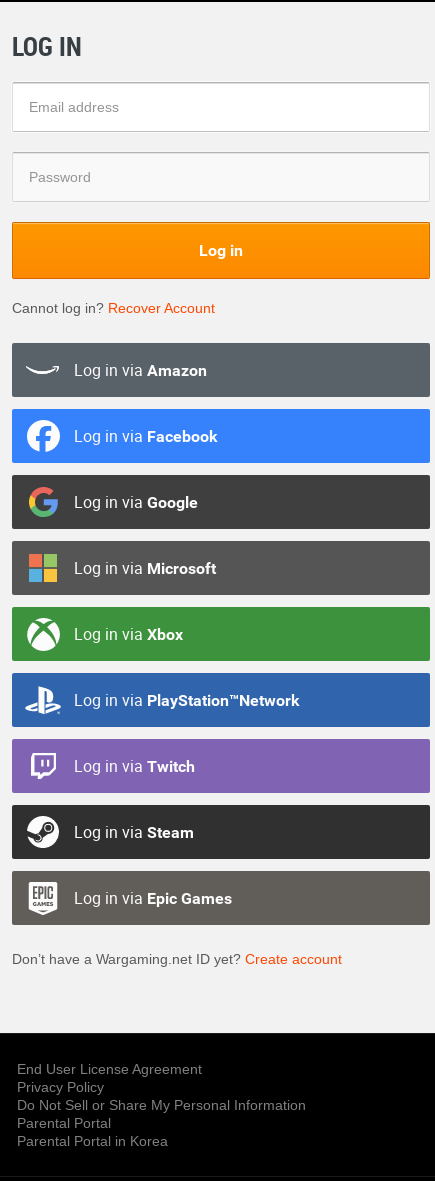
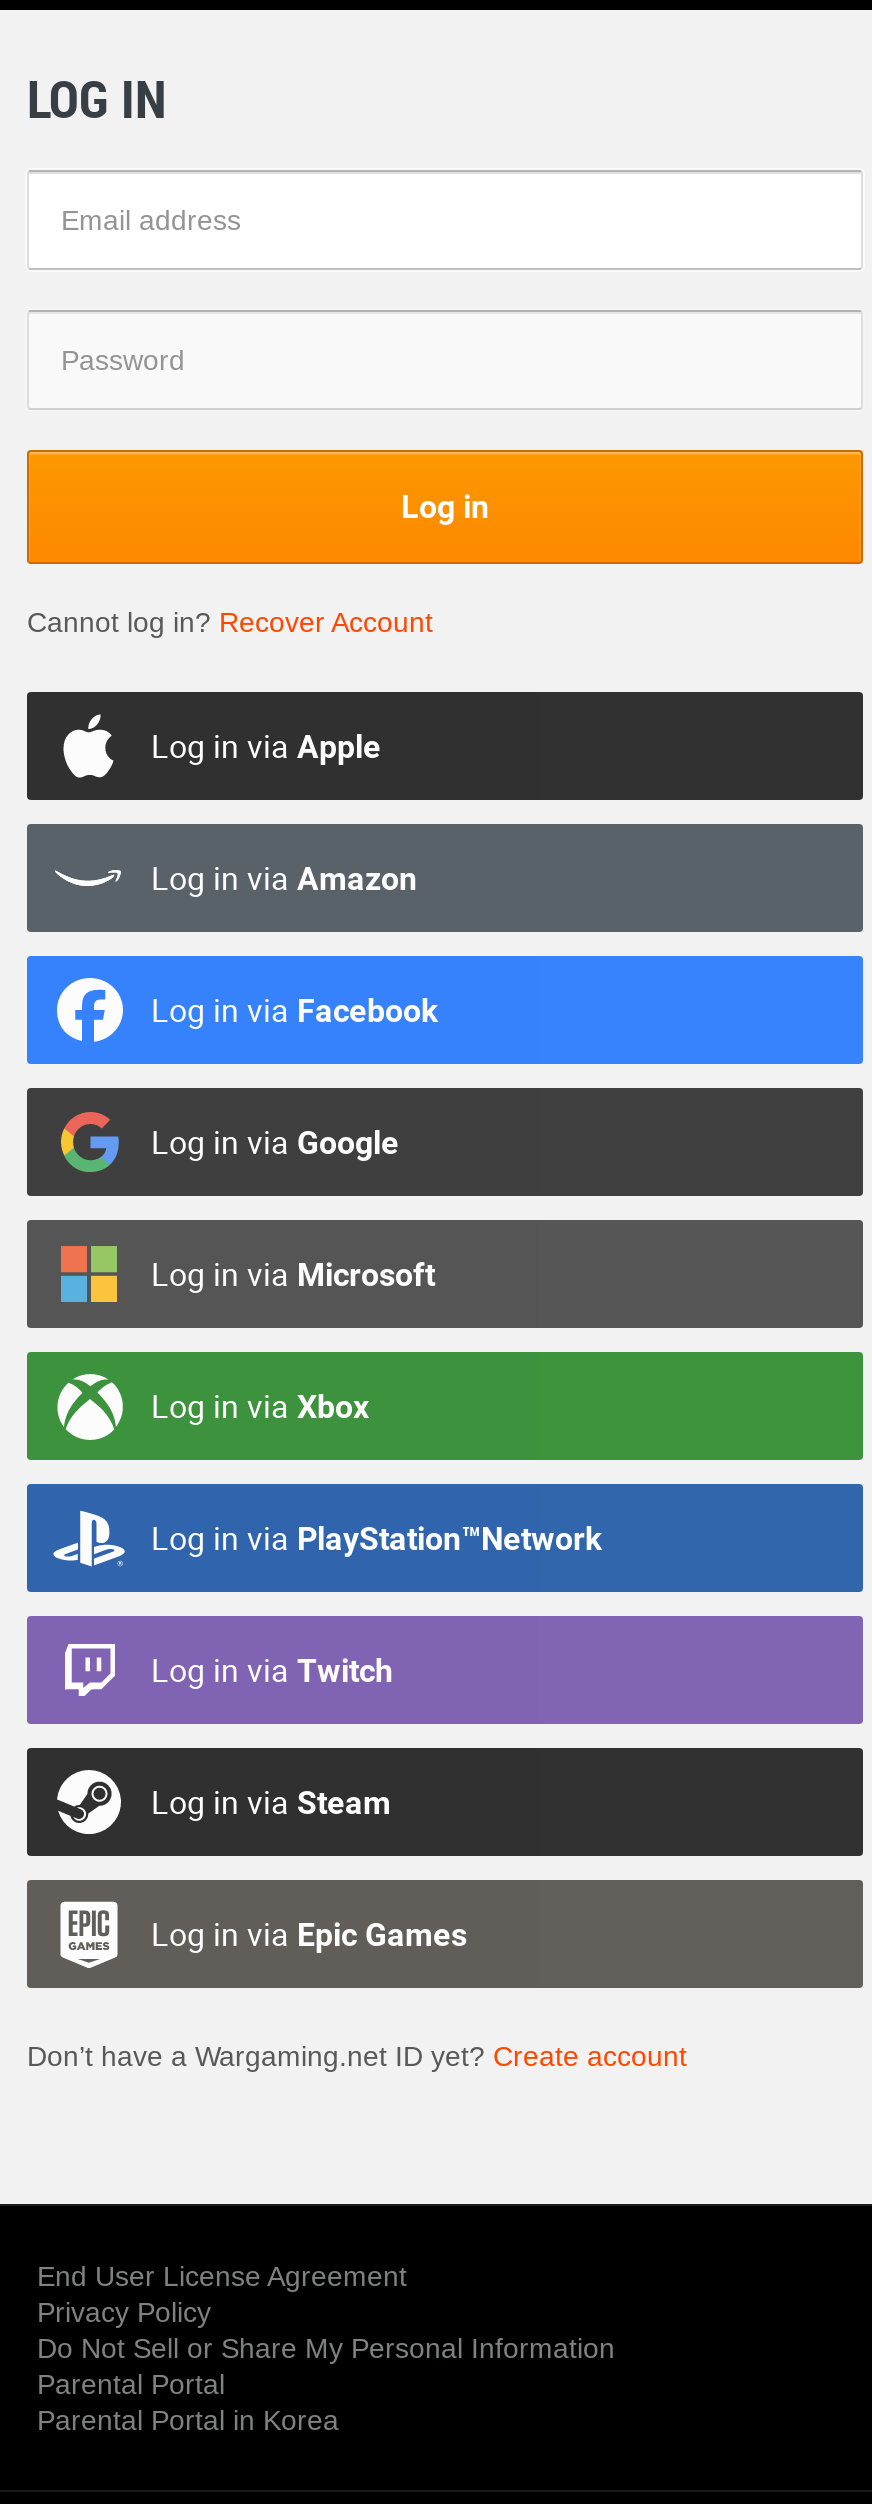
+ Log in via Apple
